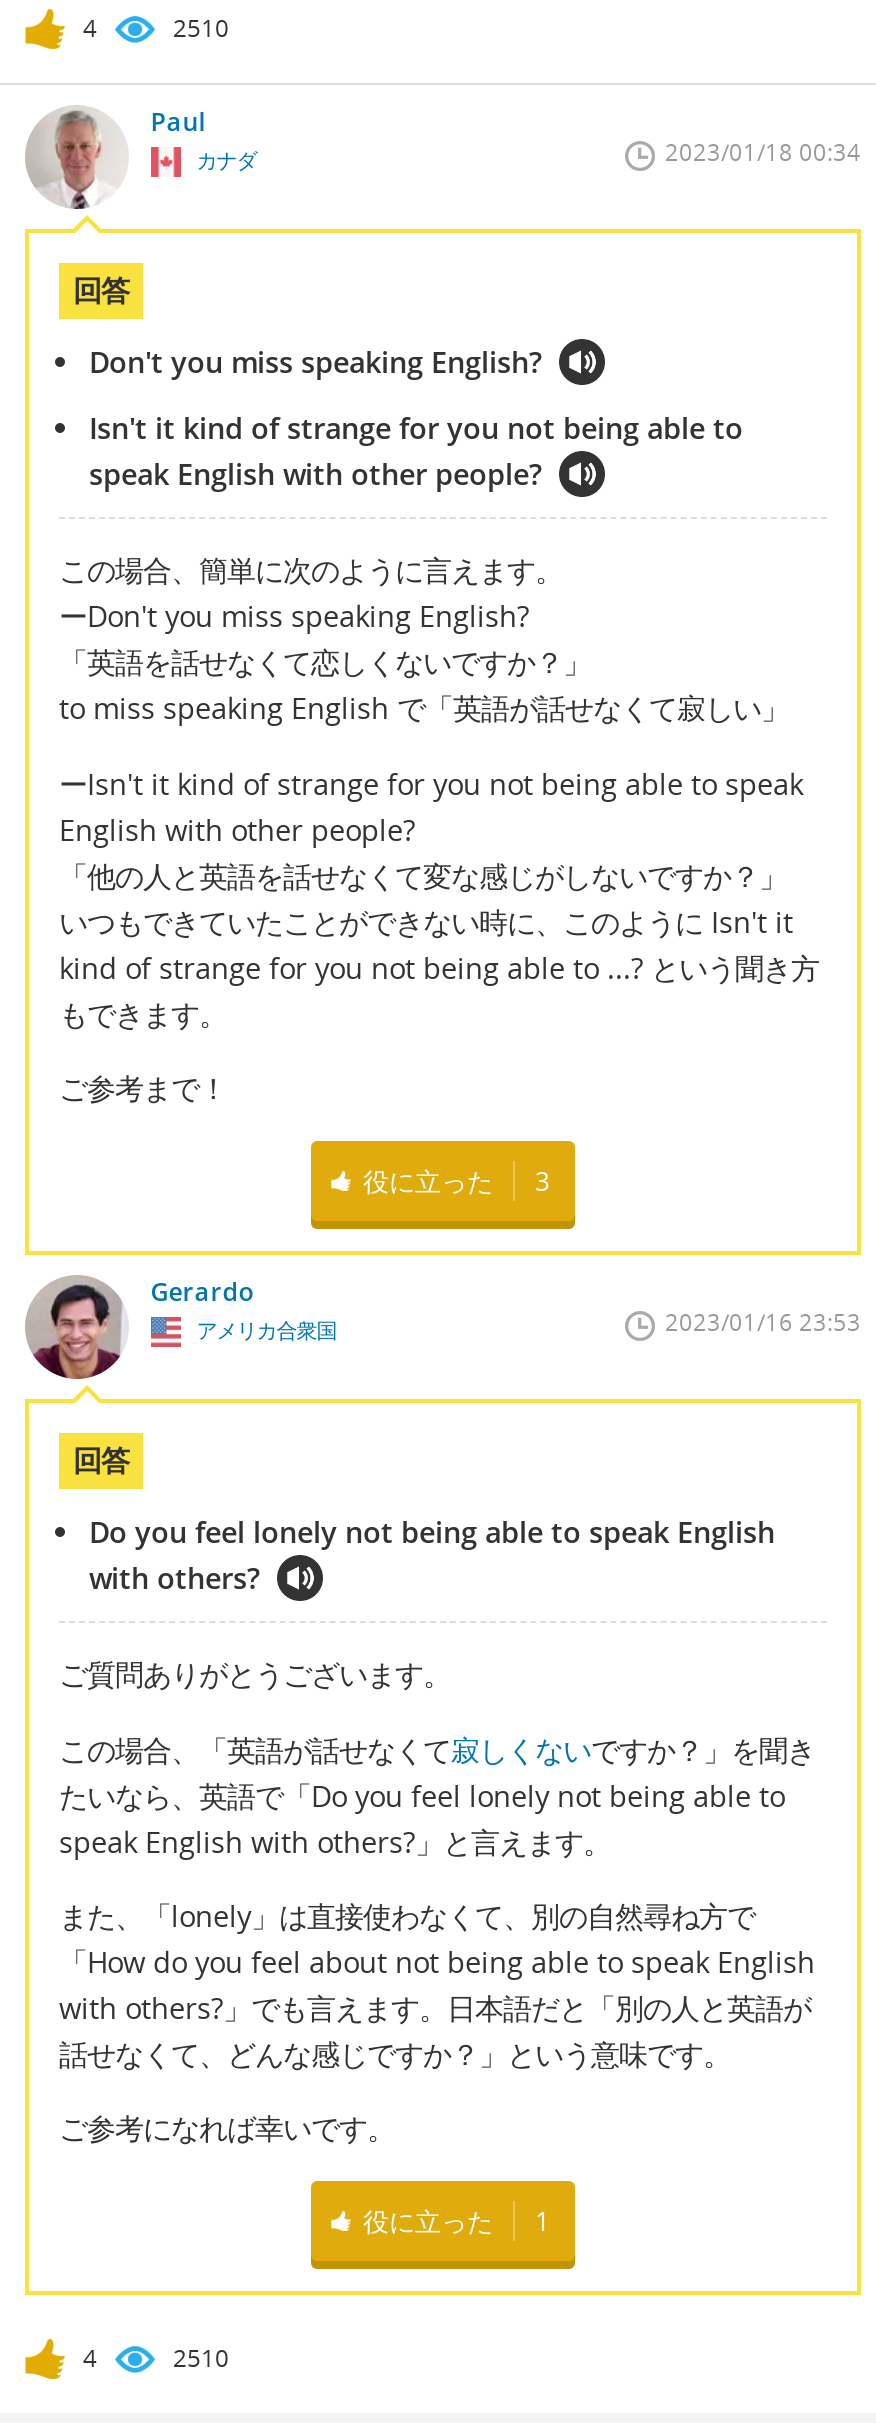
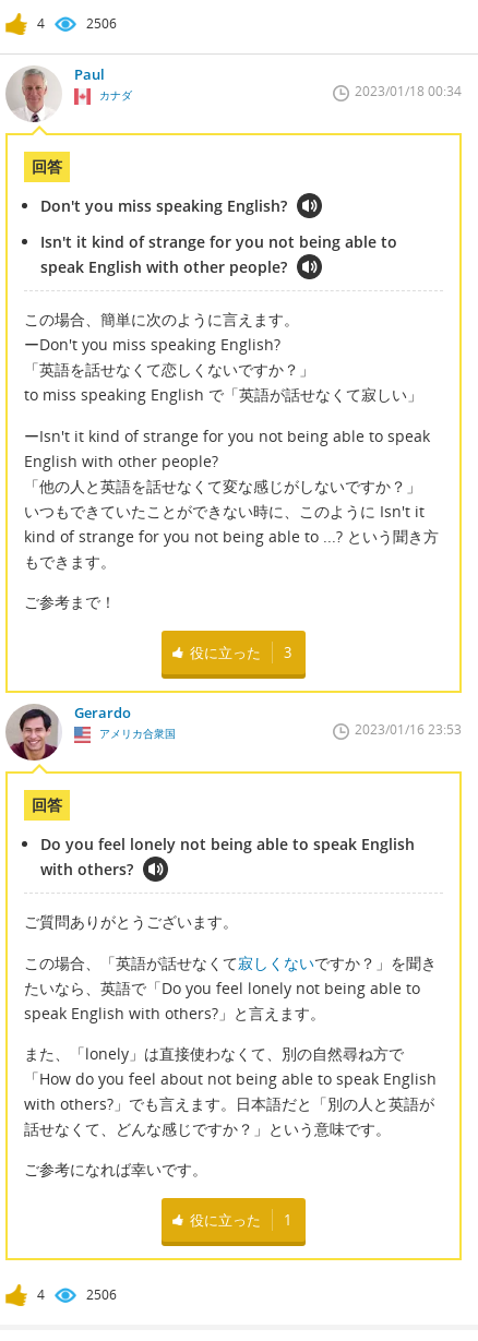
- 2510
+ 2506

- 2510
+ 2506
